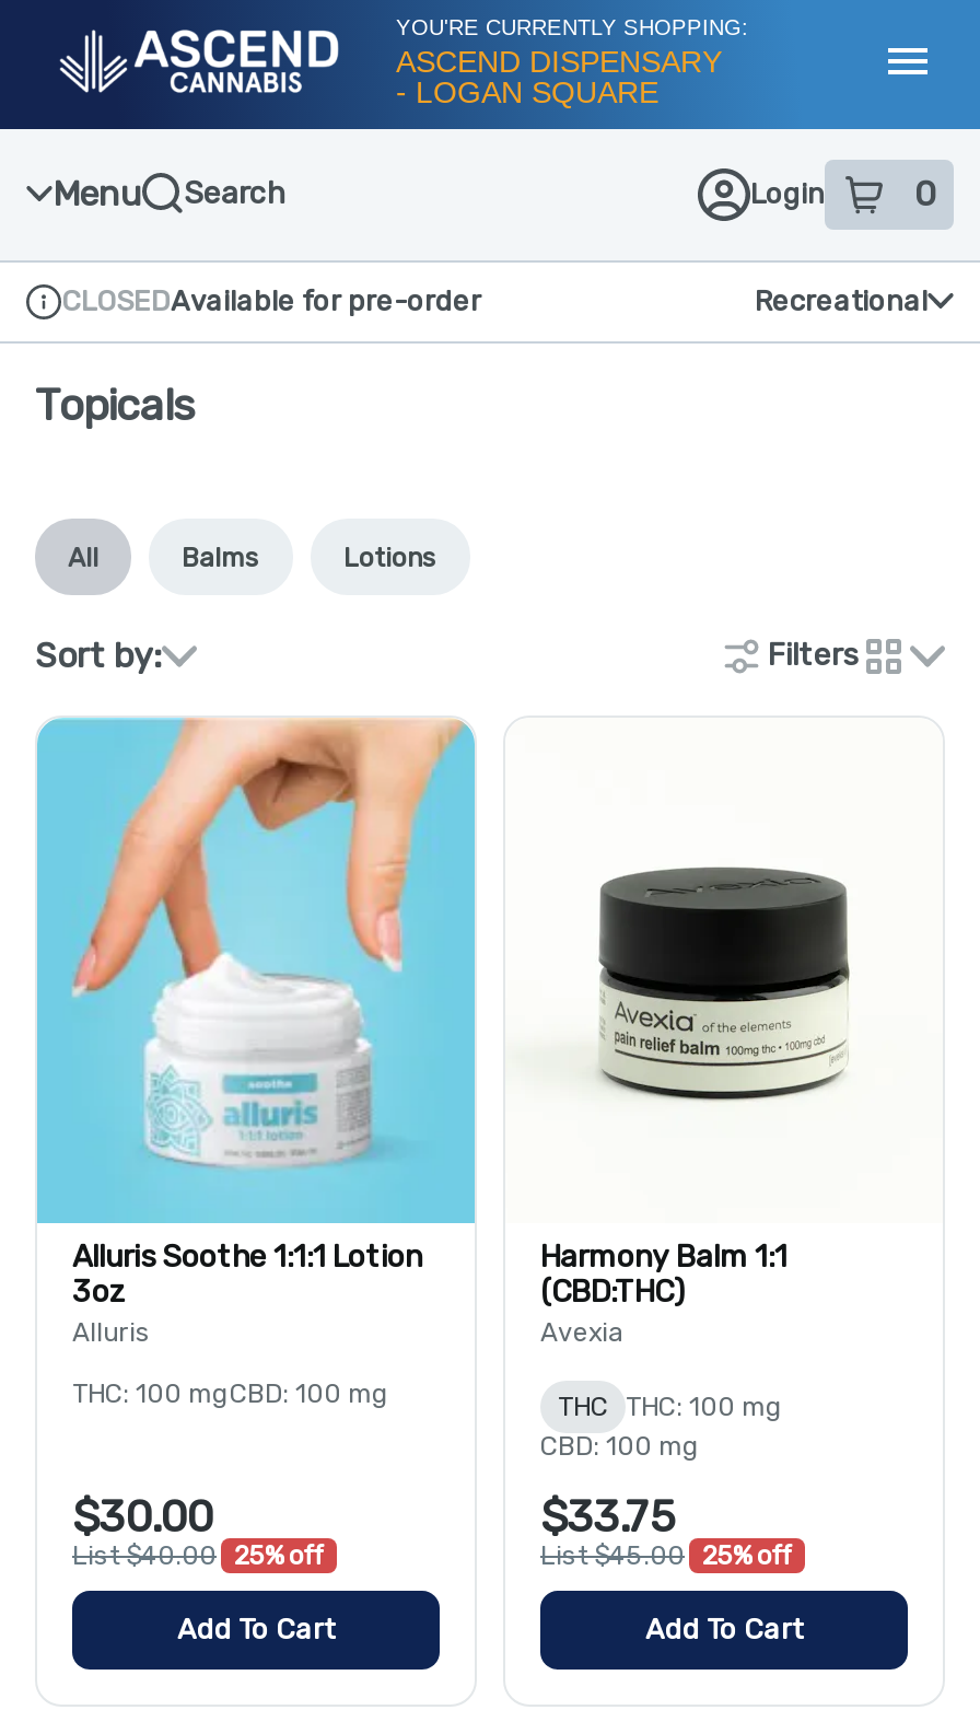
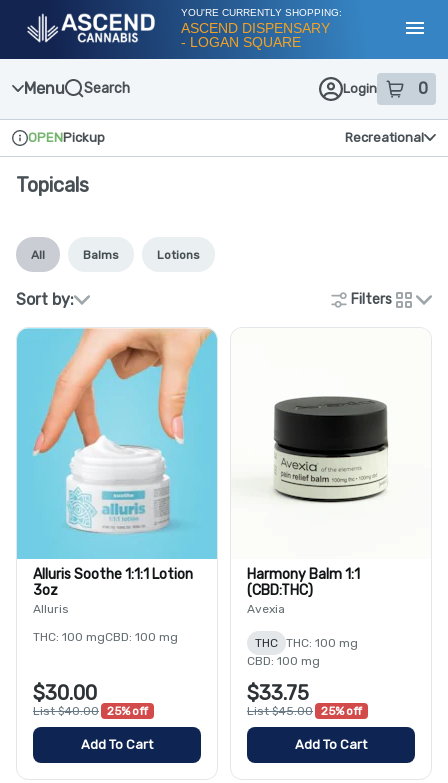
- CLOSEDAvailable for pre-order
+ OPENPickup
